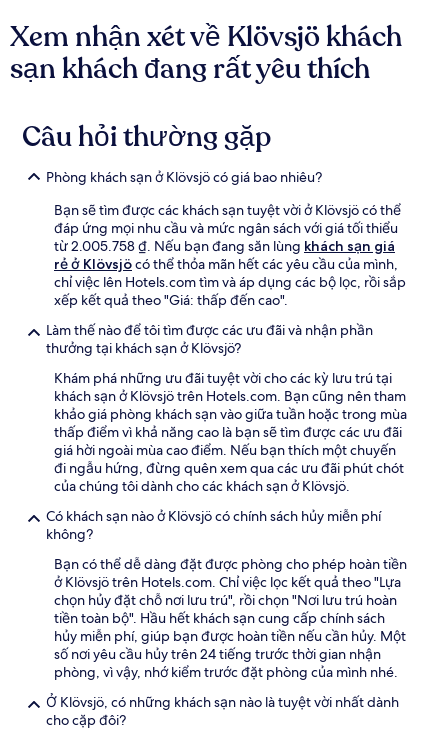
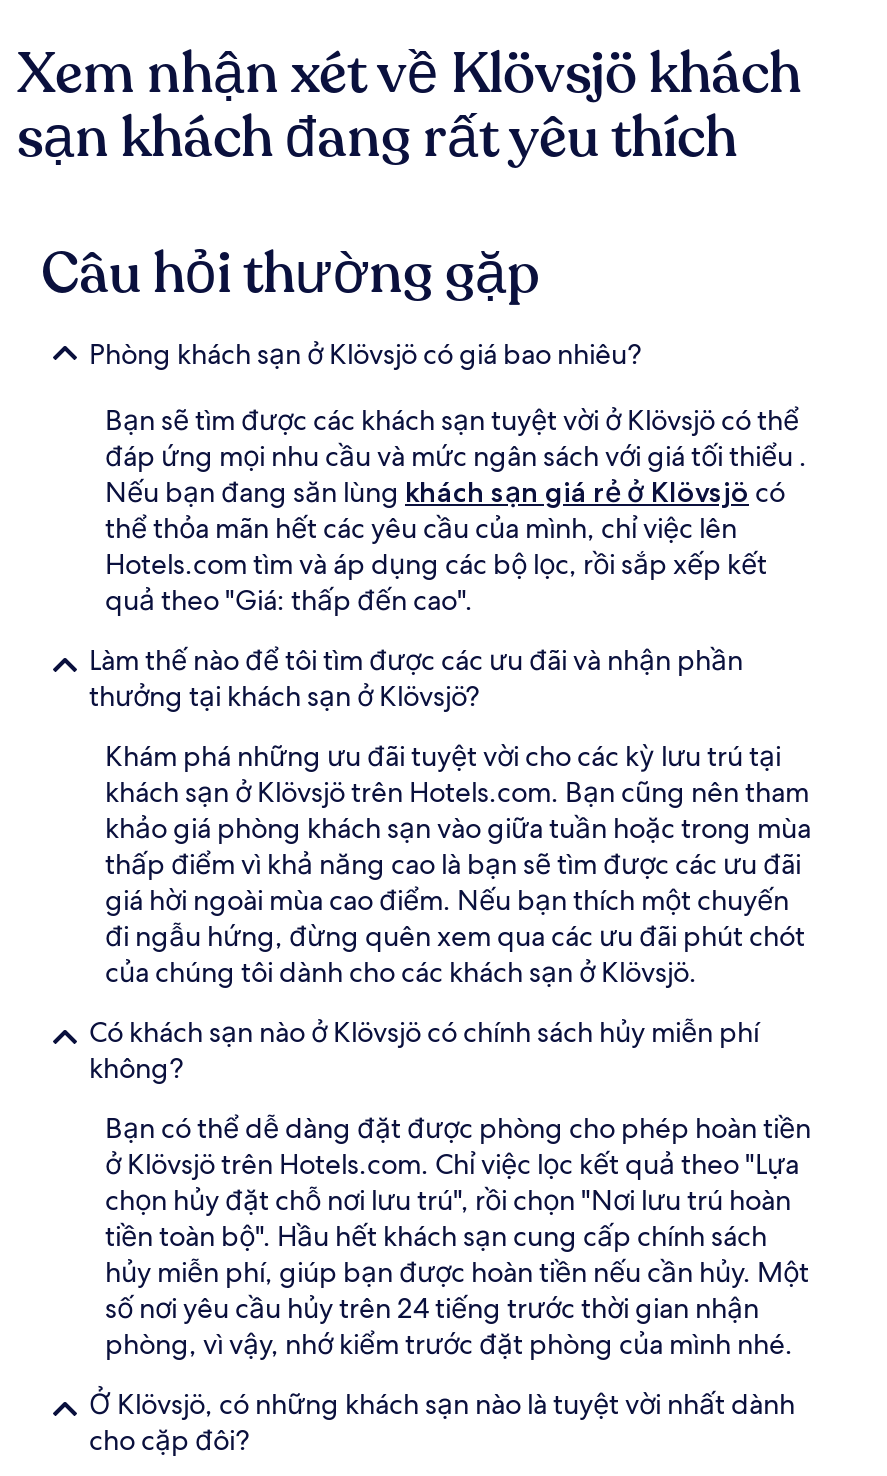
- đáp ứng mọi nhu cầu và mức ngân sách với giá tối thiểu
- từ 2.005.758 ₫. Nếu bạn đang săn lùng khách sạn giá
- rẻ ở Klövsjö có thể thỏa mãn hết các yêu cầu của mình,
- chỉ việc lên Hotels.com tìm và áp dụng các bộ lọc, rồi sắp
- xếp kết quả theo "Giá: thấp đến cao".
+ đáp ứng mọi nhu cầu và mức ngân sách với giá tối thiểu .
+ Nếu bạn đang săn lùng khách sạn giá rẻ ở Klövsjö có
+ thể thỏa mãn hết các yêu cầu của mình, chỉ việc lên
+ Hotels.com tìm và áp dụng các bộ lọc, rồi sắp xếp kết
+ quả theo "Giá: thấp đến cao".
